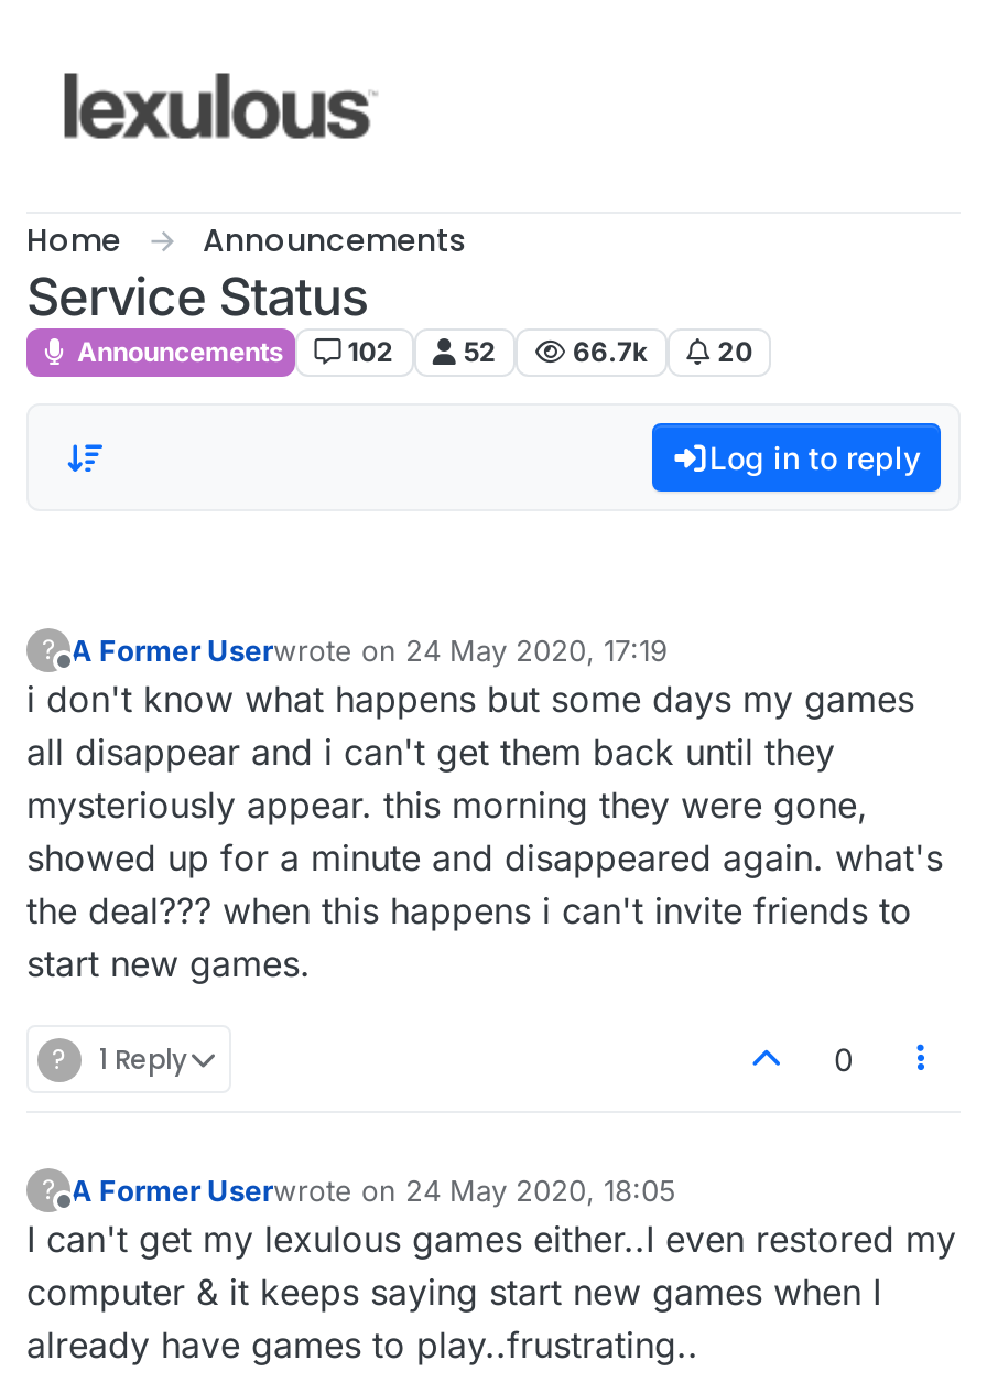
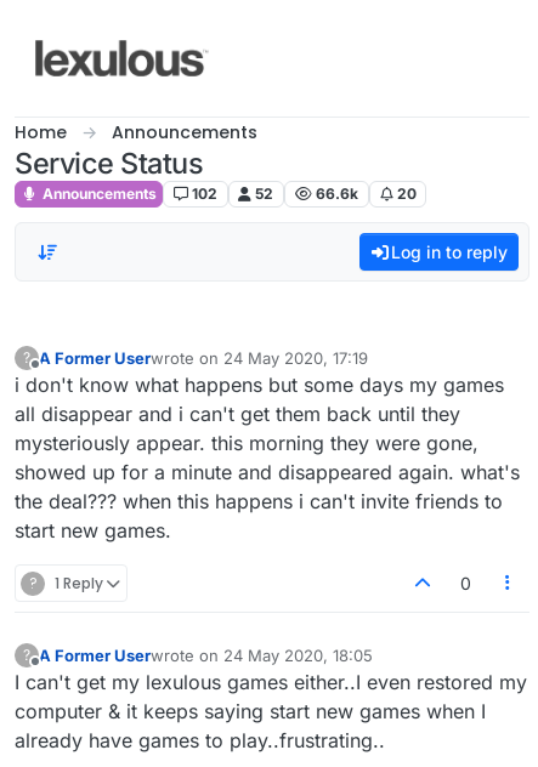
- 66.7k
+ 66.6k
